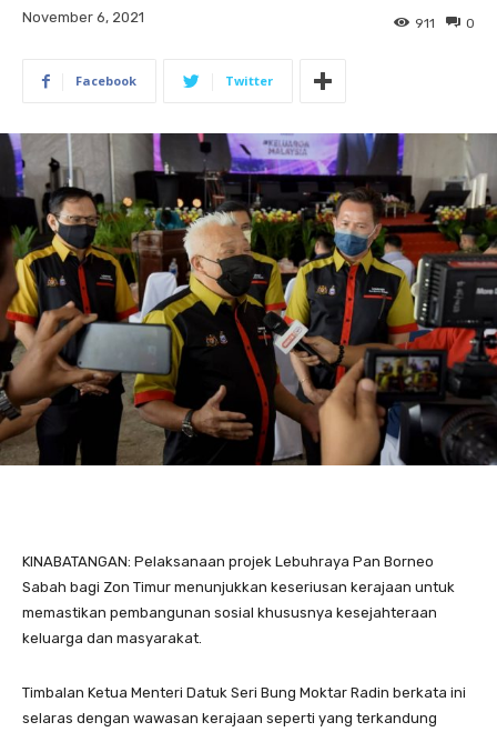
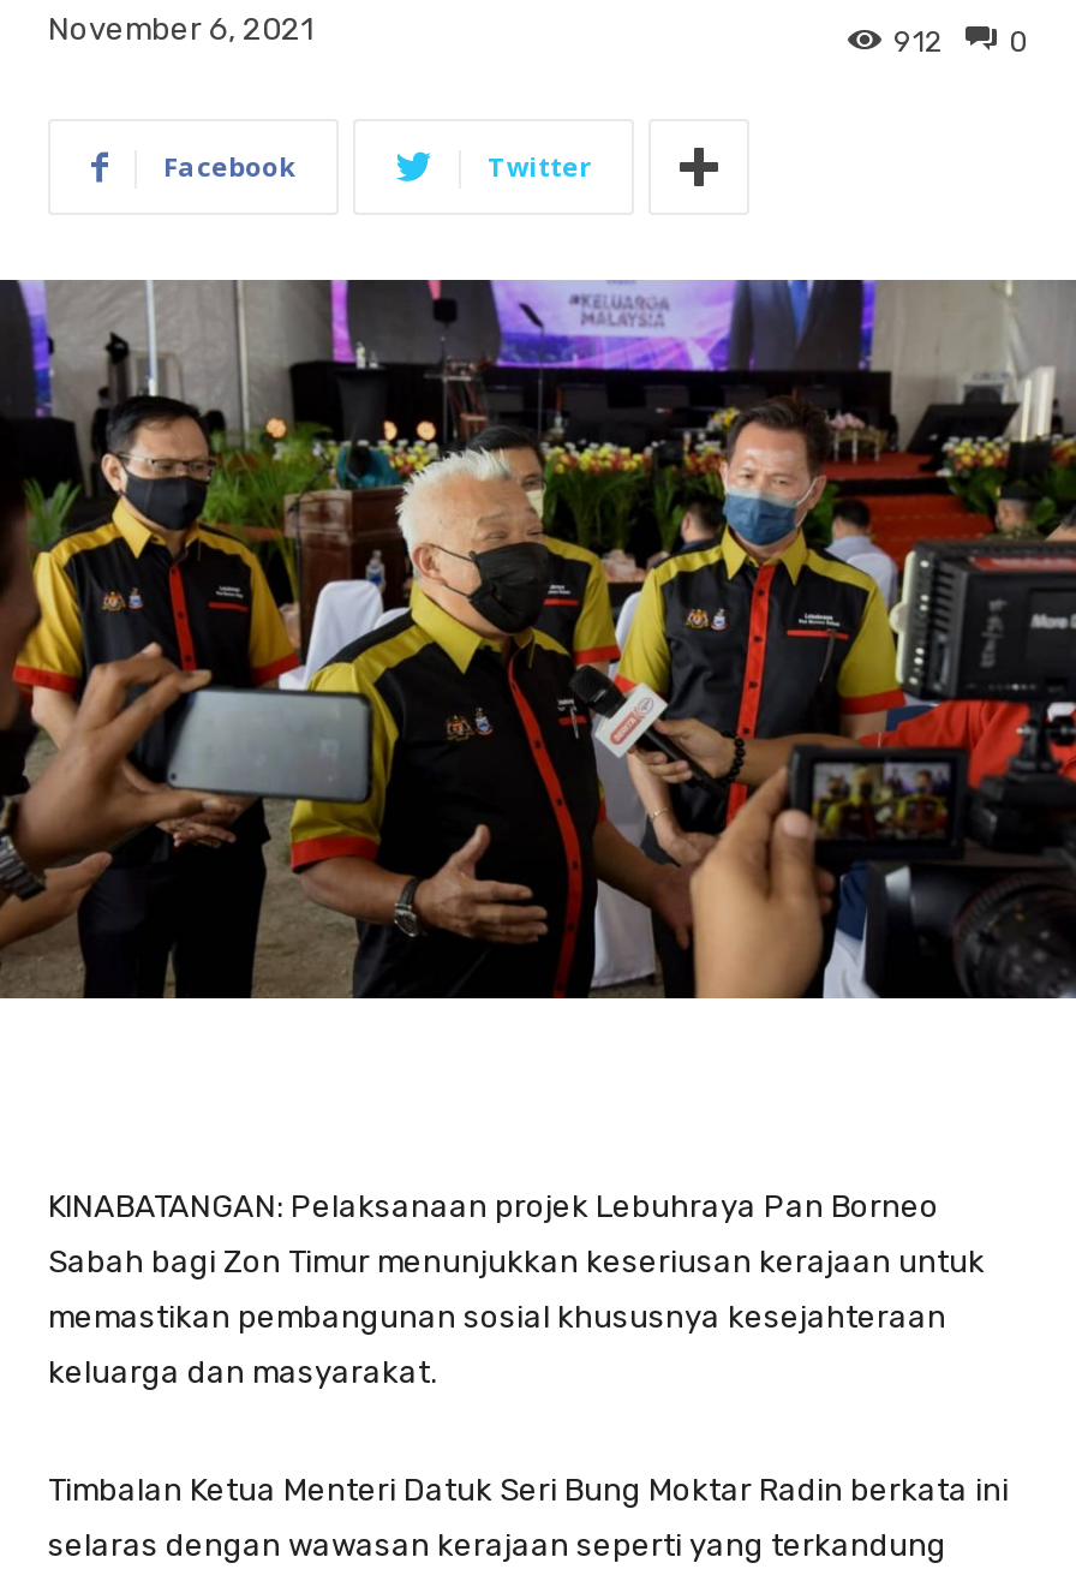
- 911
+ 912
